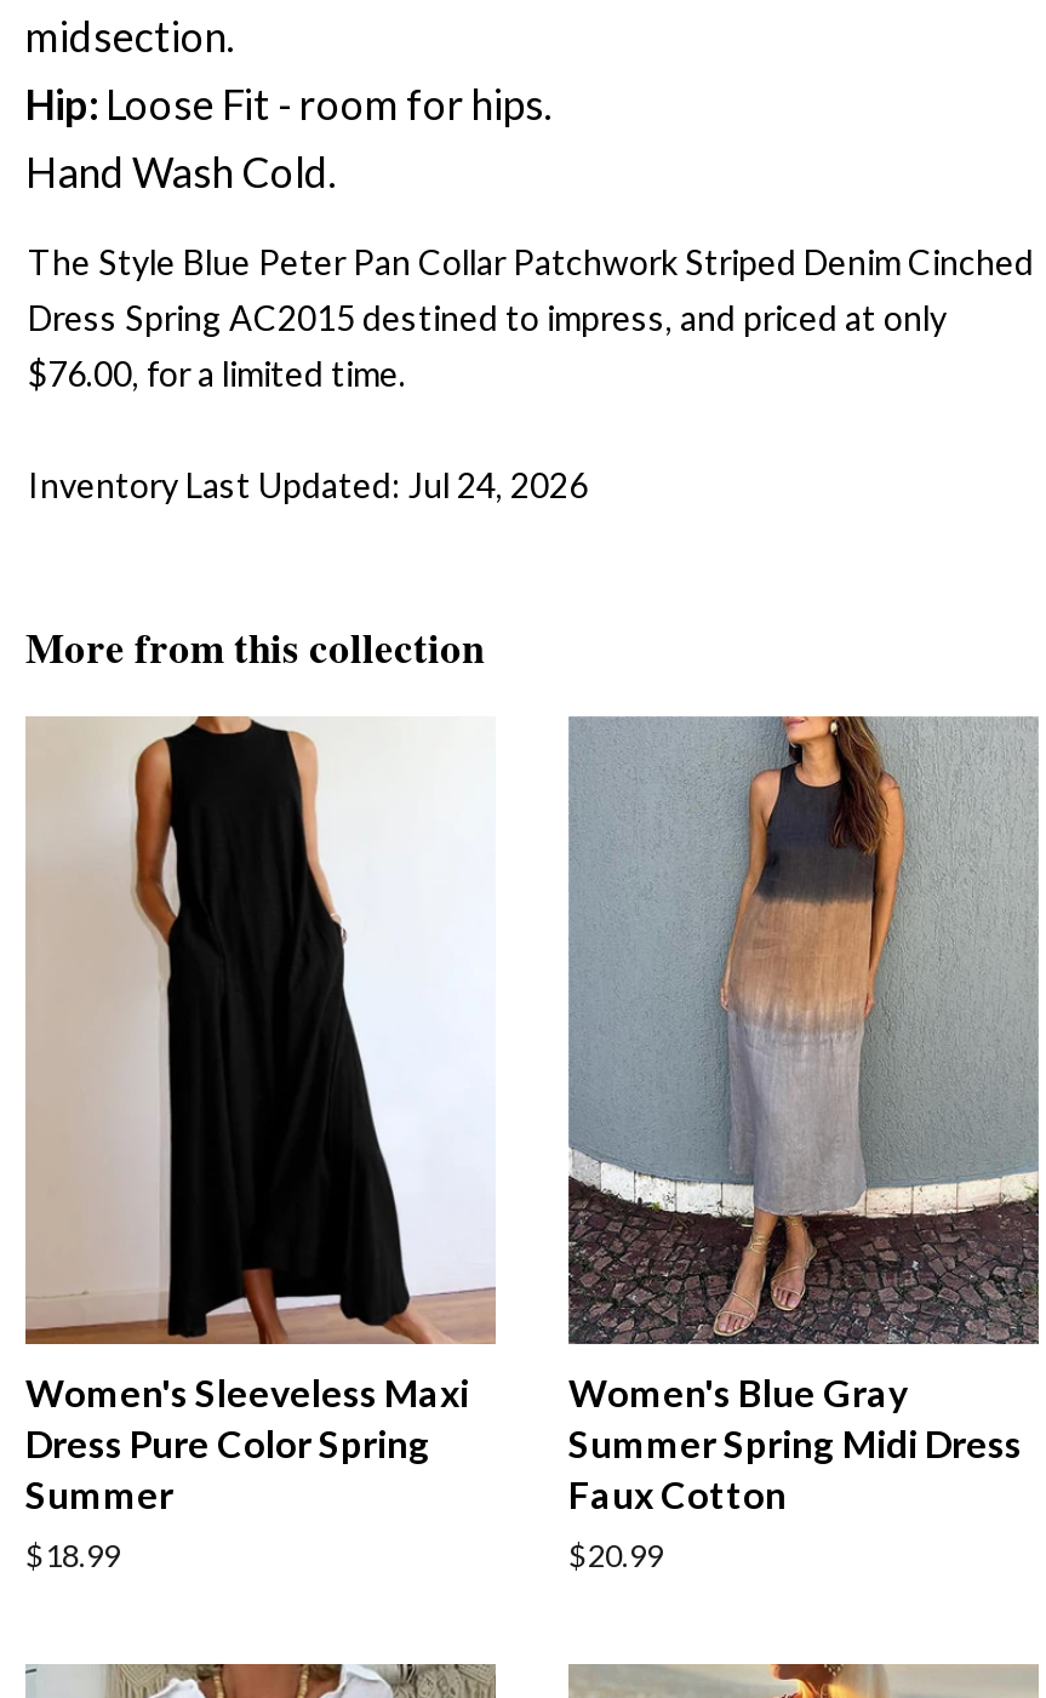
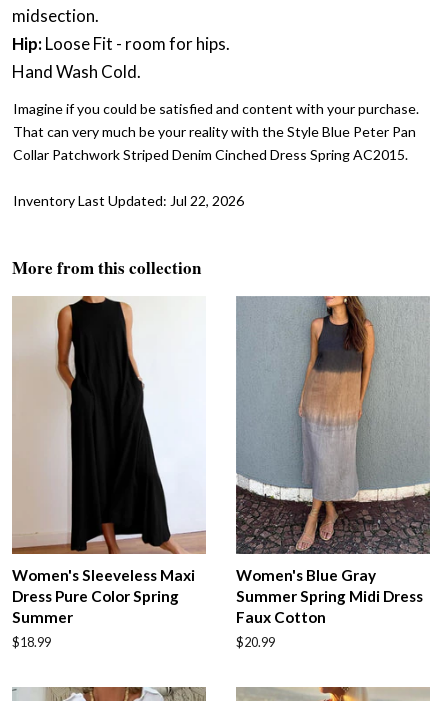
- The Style Blue Peter Pan Collar Patchwork Striped Denim Cinched
- Dress Spring AC2015 destined to impress, and priced at only
- $76.00, for a limited time.
+ Imagine if you could be satisfied and content with your purchase.
+ That can very much be your reality with the Style Blue Peter Pan
+ Collar Patchwork Striped Denim Cinched Dress Spring AC2015.

- Inventory Last Updated: Jul 24, 2026
+ Inventory Last Updated: Jul 22, 2026
